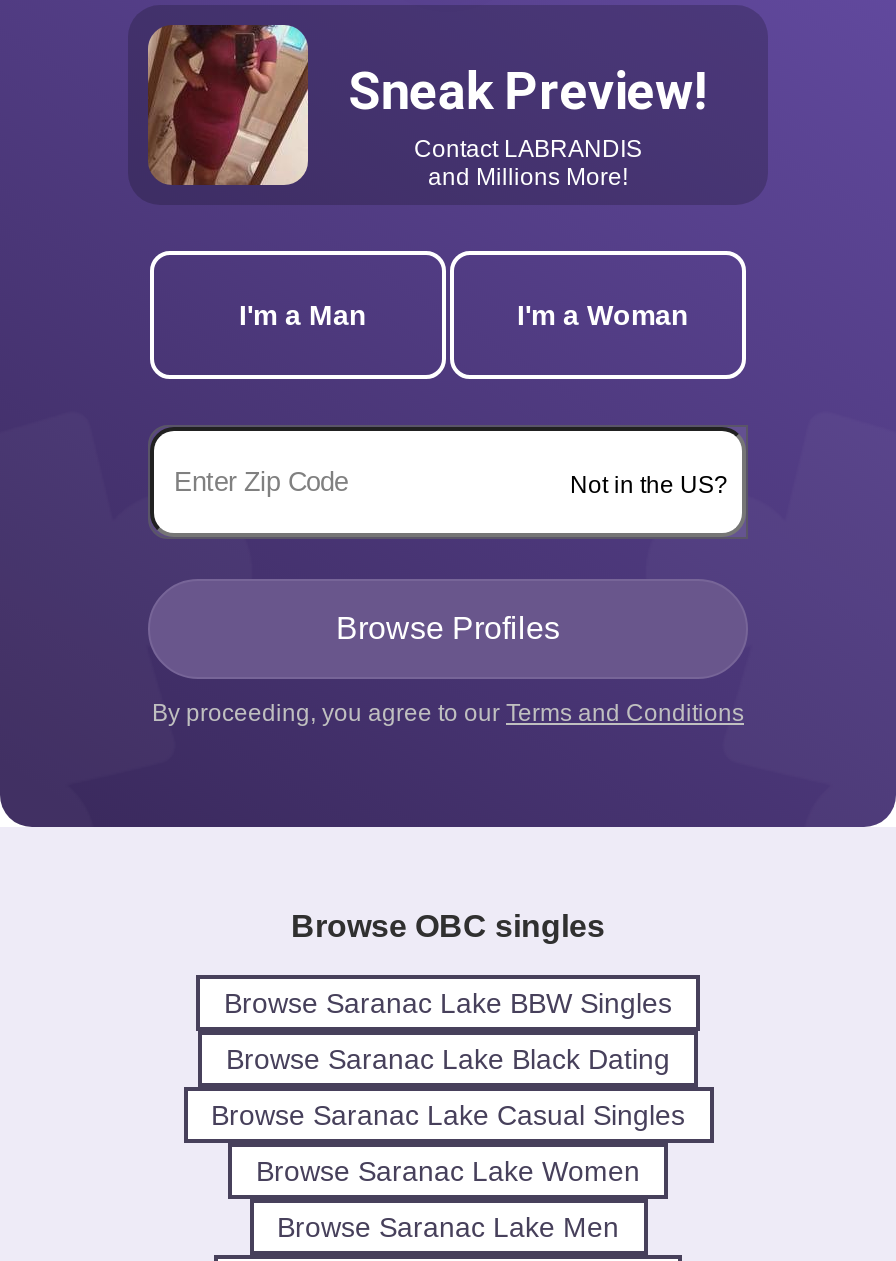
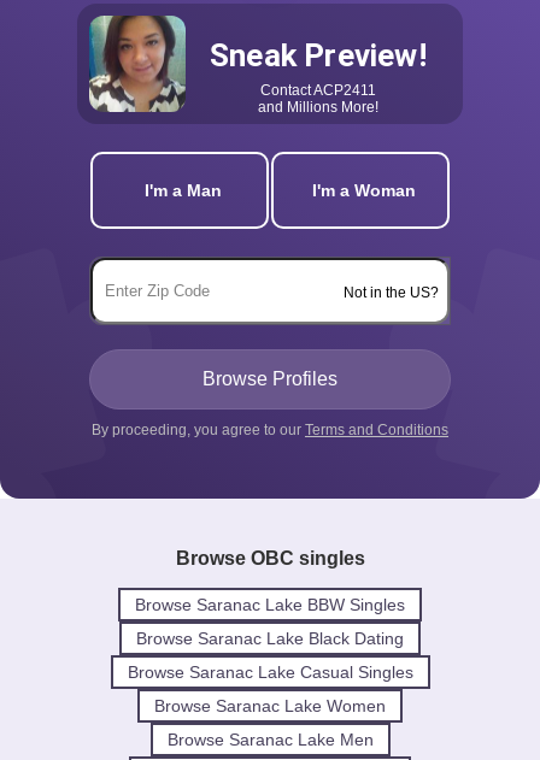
- [image]
+ [image]

- Contact LABRANDIS
+ Contact ACP2411
